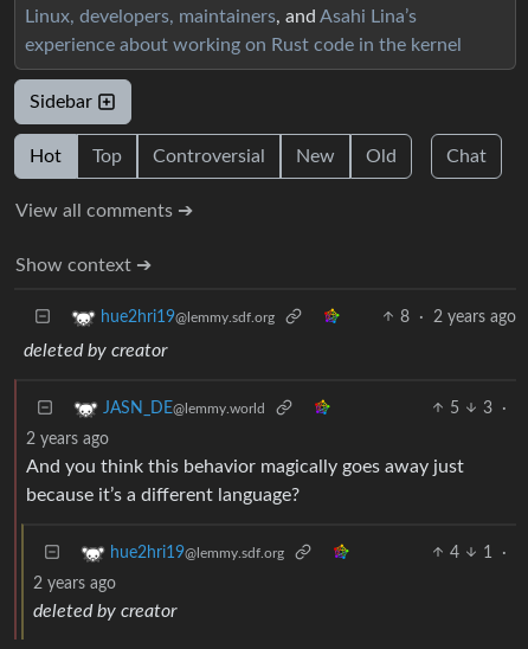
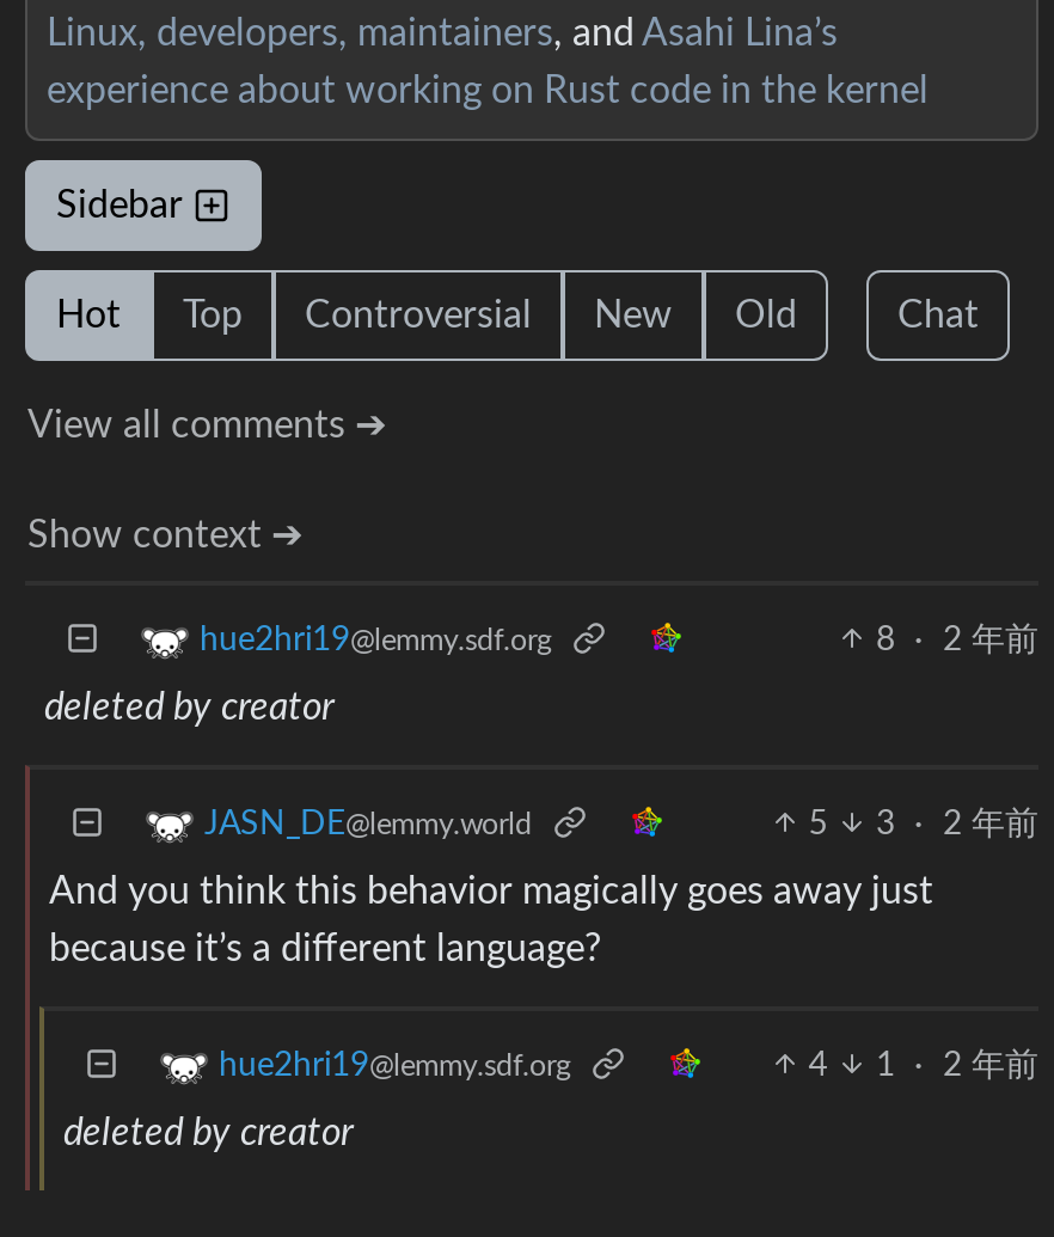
- 8 · 2 years ago
+ 8 · 2 年前

- 3 ·
- 2 years ago
+ 3 · 2 年前

- 1 ·
- 2 years ago
+ 1 · 2 年前
